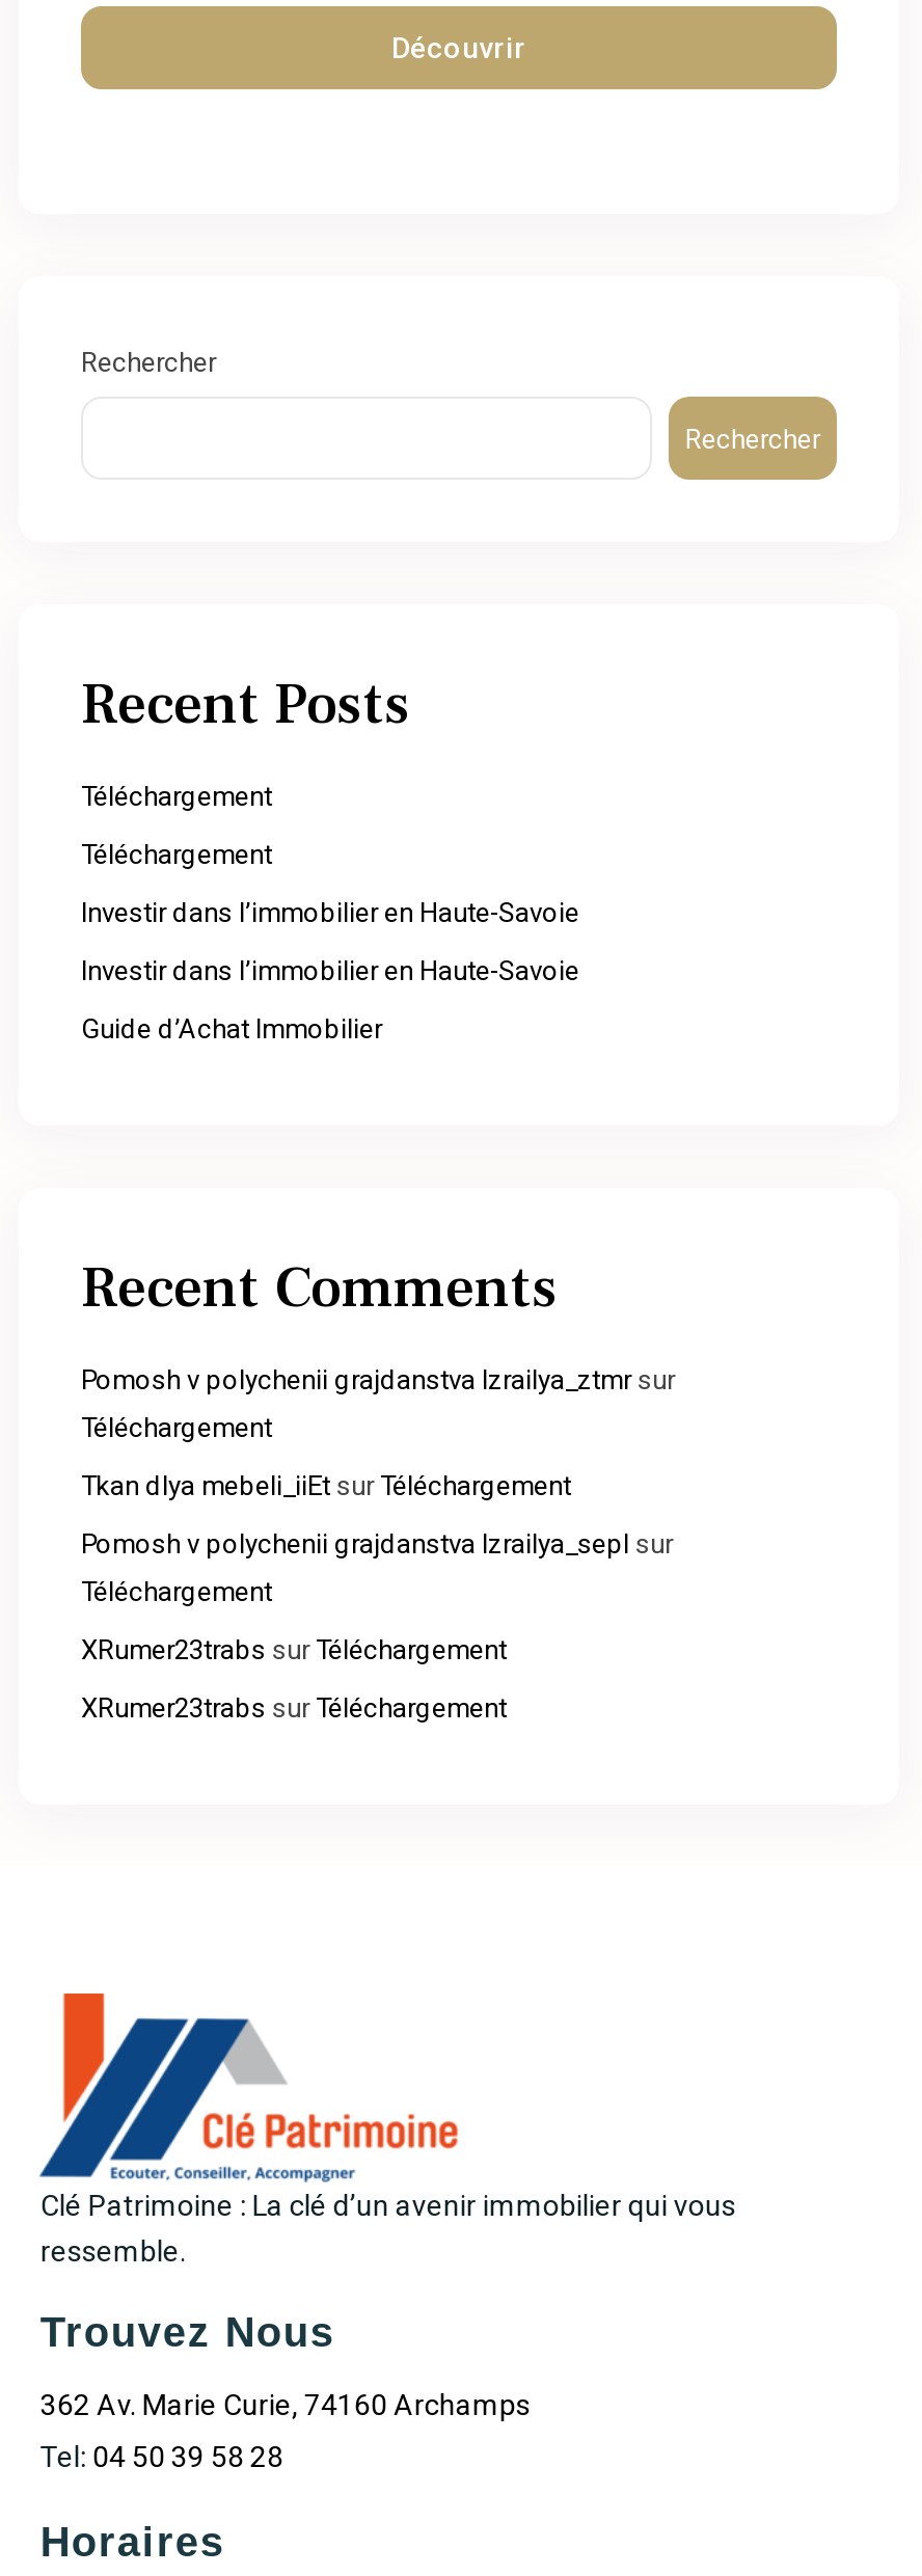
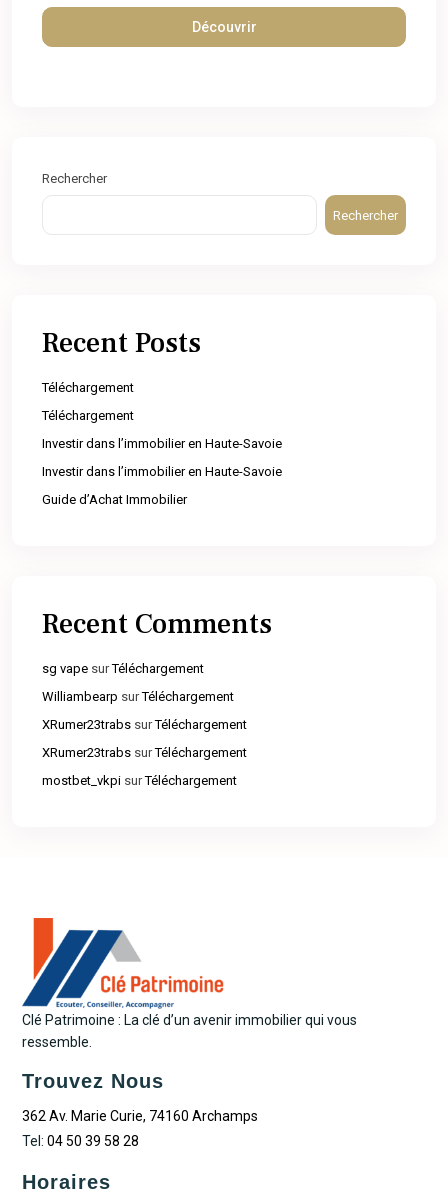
- Pomosh v polychenii grajdanstva Izrailya_ztmr sur
- Téléchargement
- Tkan dlya mebeli_iiEt sur Téléchargement
- Pomosh v polychenii grajdanstva Izrailya_sepl sur
- Téléchargement
+ sg vape sur Téléchargement
+ Williambearp sur Téléchargement

moved up: XRumer23trabs sur Téléchargement | XRumer23trabs sur Téléchargement

+ mostbet_vkpi sur Téléchargement
